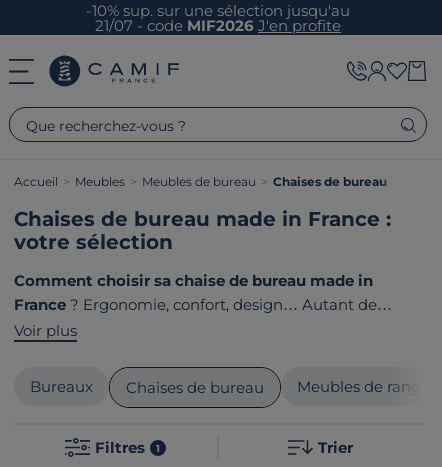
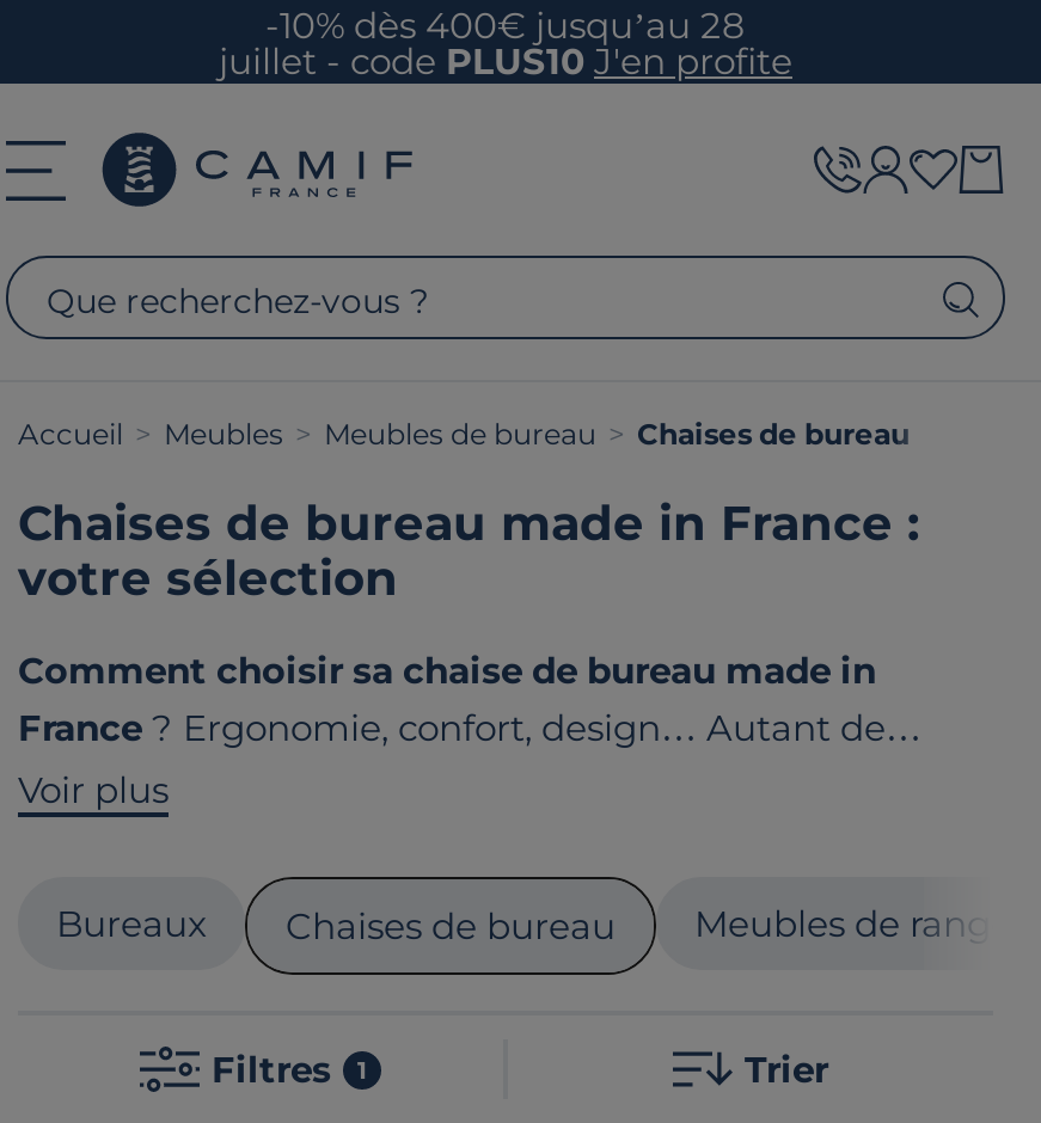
- -10% sup. sur une sélection jusqu'au
- 21/07 - codeMIF2026 J'en profite
+ -10% dès 400€ jusqu’au 28
+ juillet - codePLUS10 J'en profite
